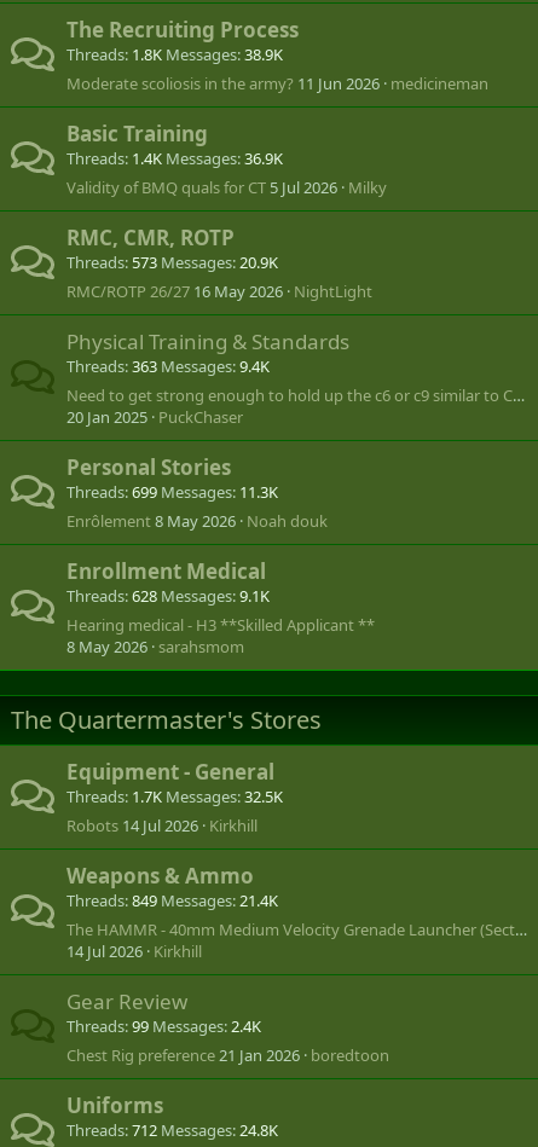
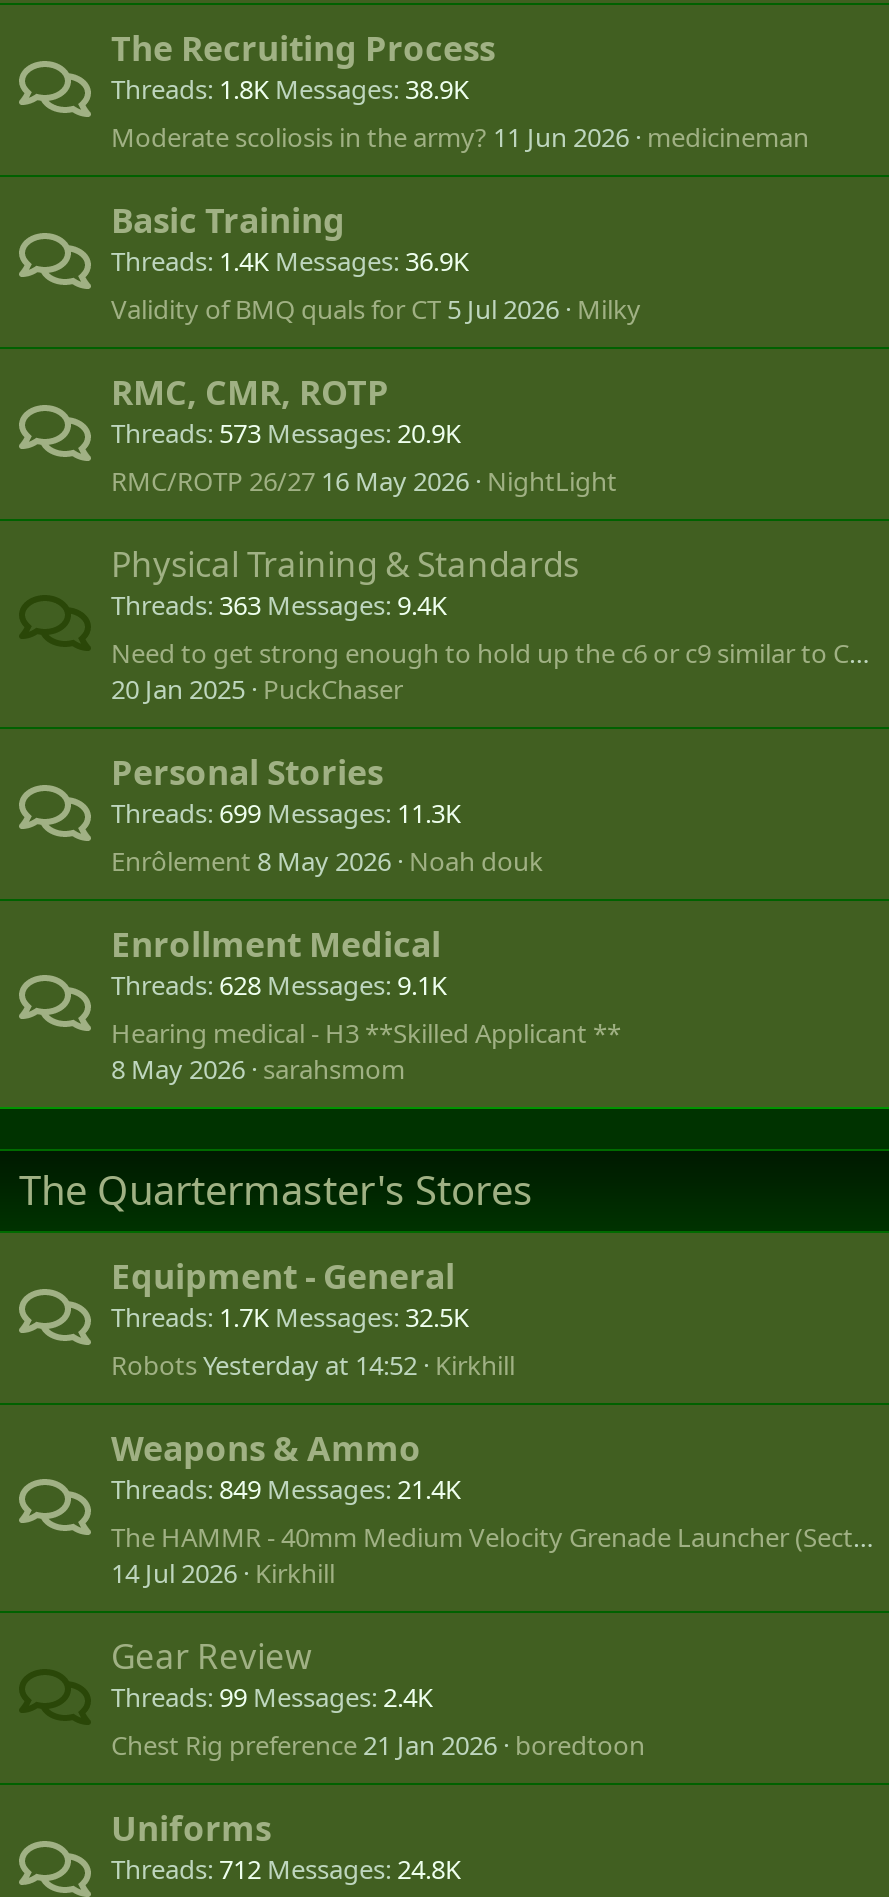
- Robots 14 Jul 2026 Kirkhill
+ Robots Yesterday at 14:52 Kirkhill
